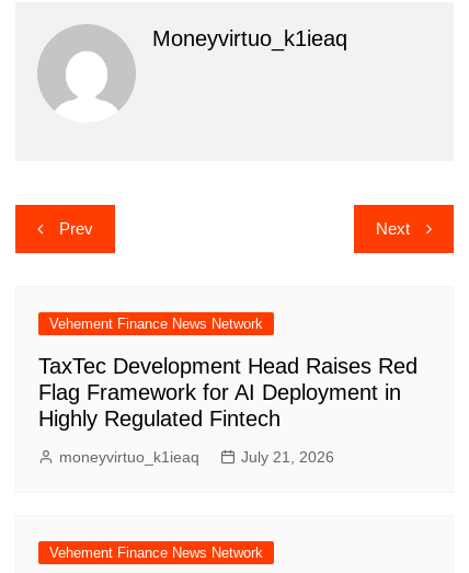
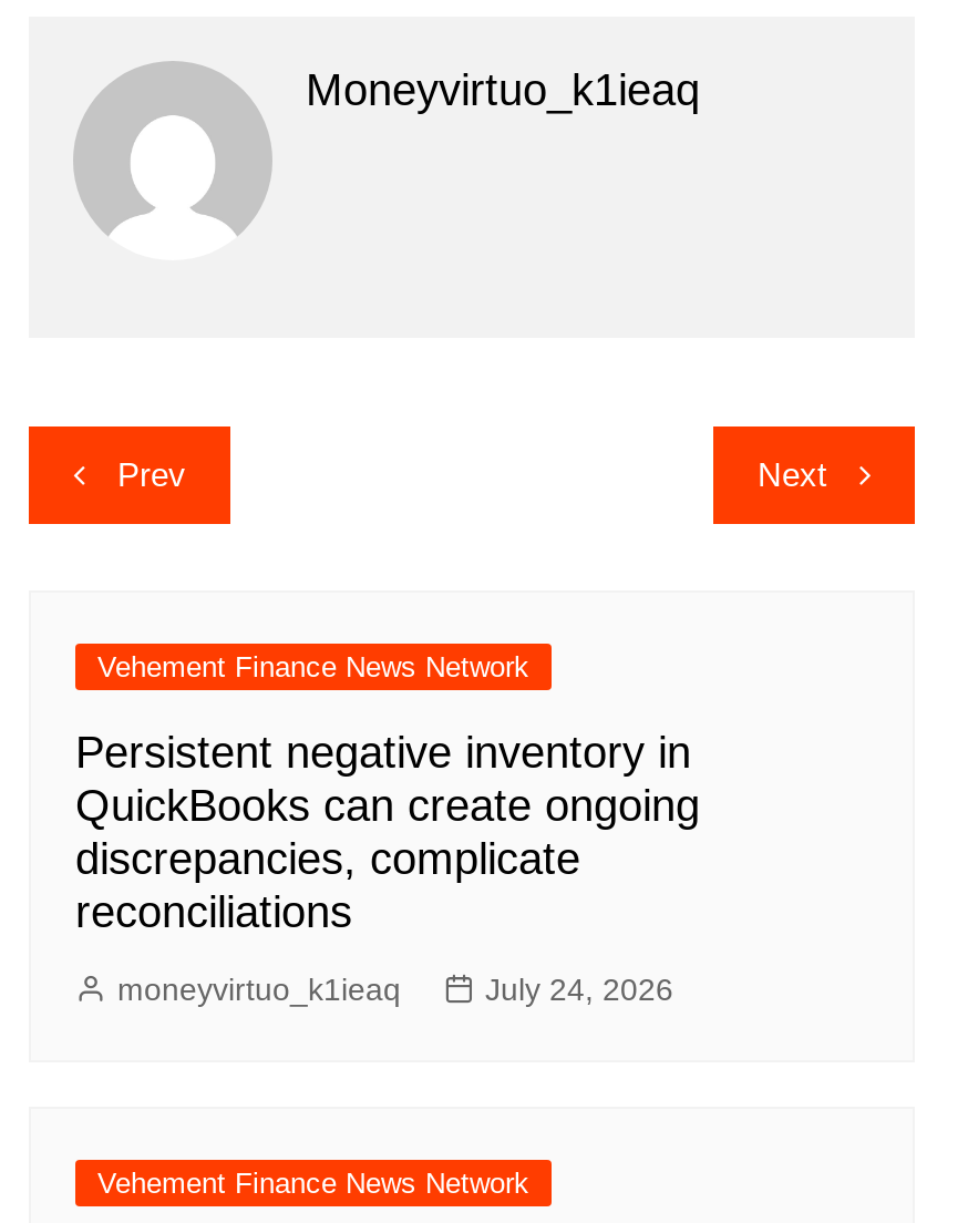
- TaxTec Development Head Raises Red
- Flag Framework for AI Deployment in
- Highly Regulated Fintech
+ Persistent negative inventory in
+ QuickBooks can create ongoing
+ discrepancies, complicate
+ reconciliations

- July 21, 2026
+ July 24, 2026
